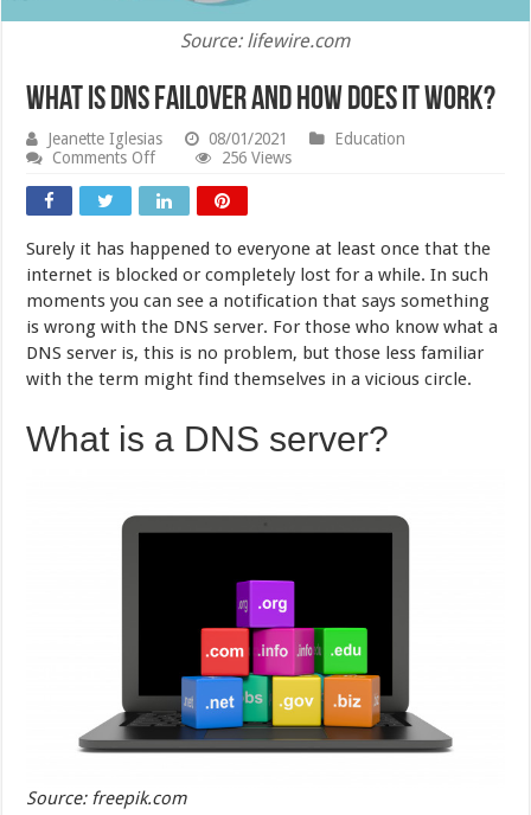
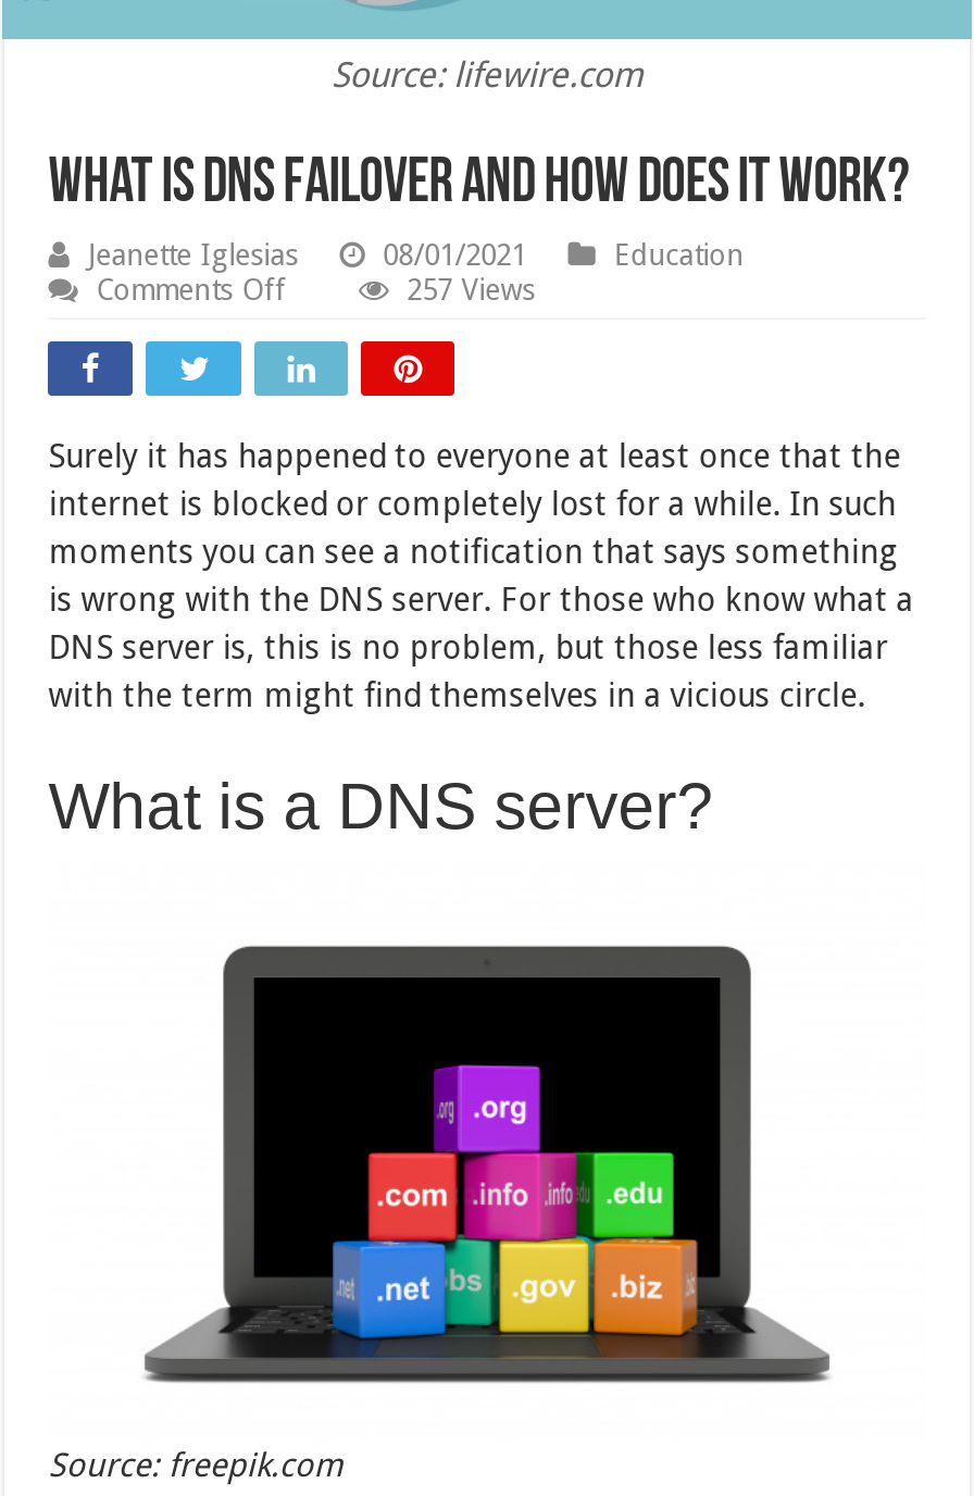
- 256 Views
+ 257 Views
